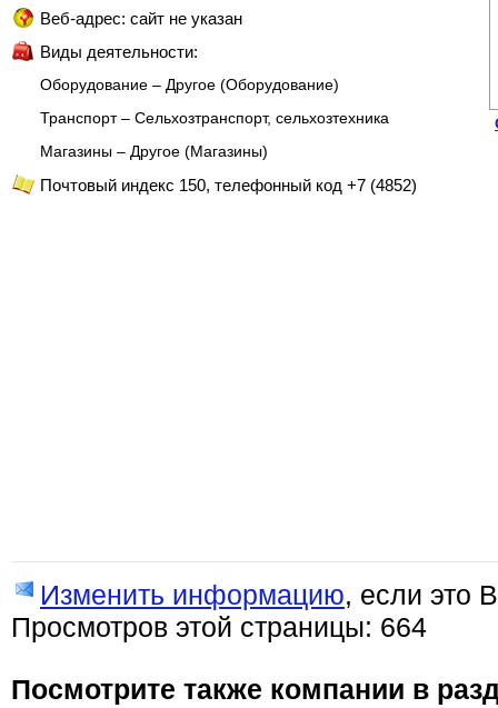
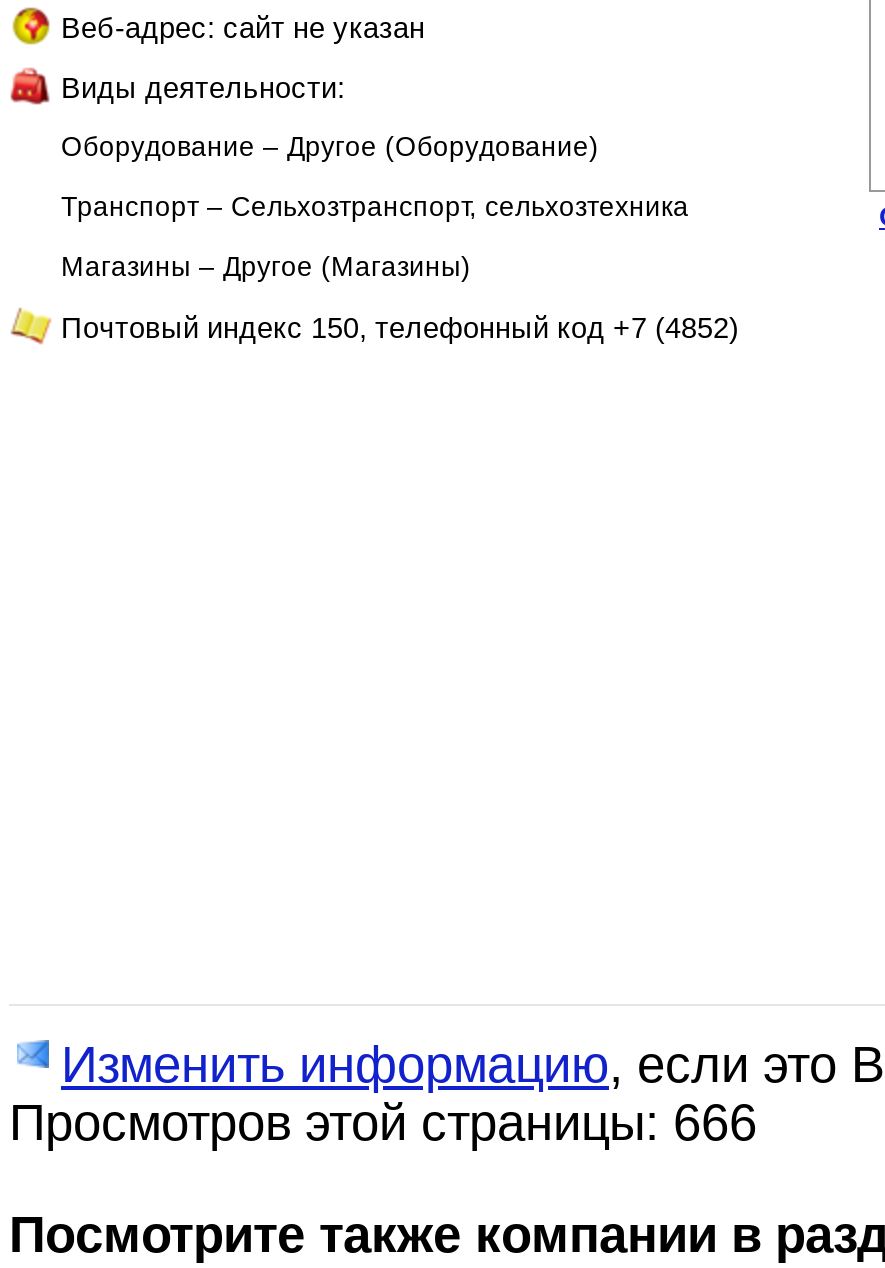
- Просмотров этой страницы: 664
+ Просмотров этой страницы: 666
